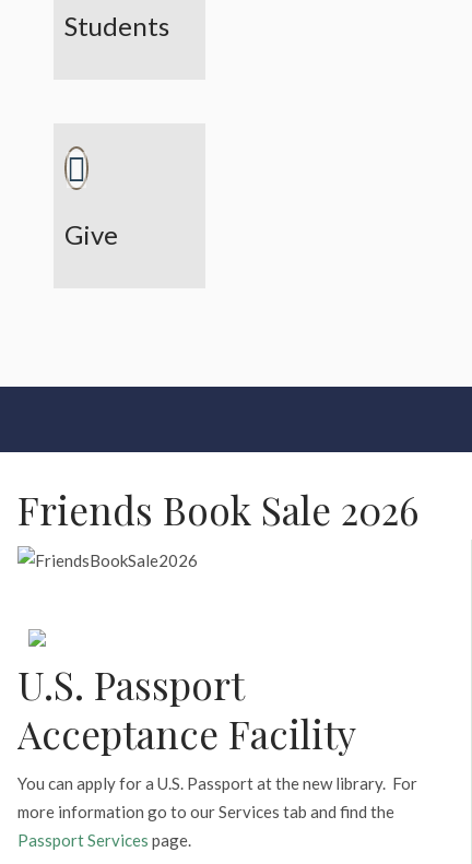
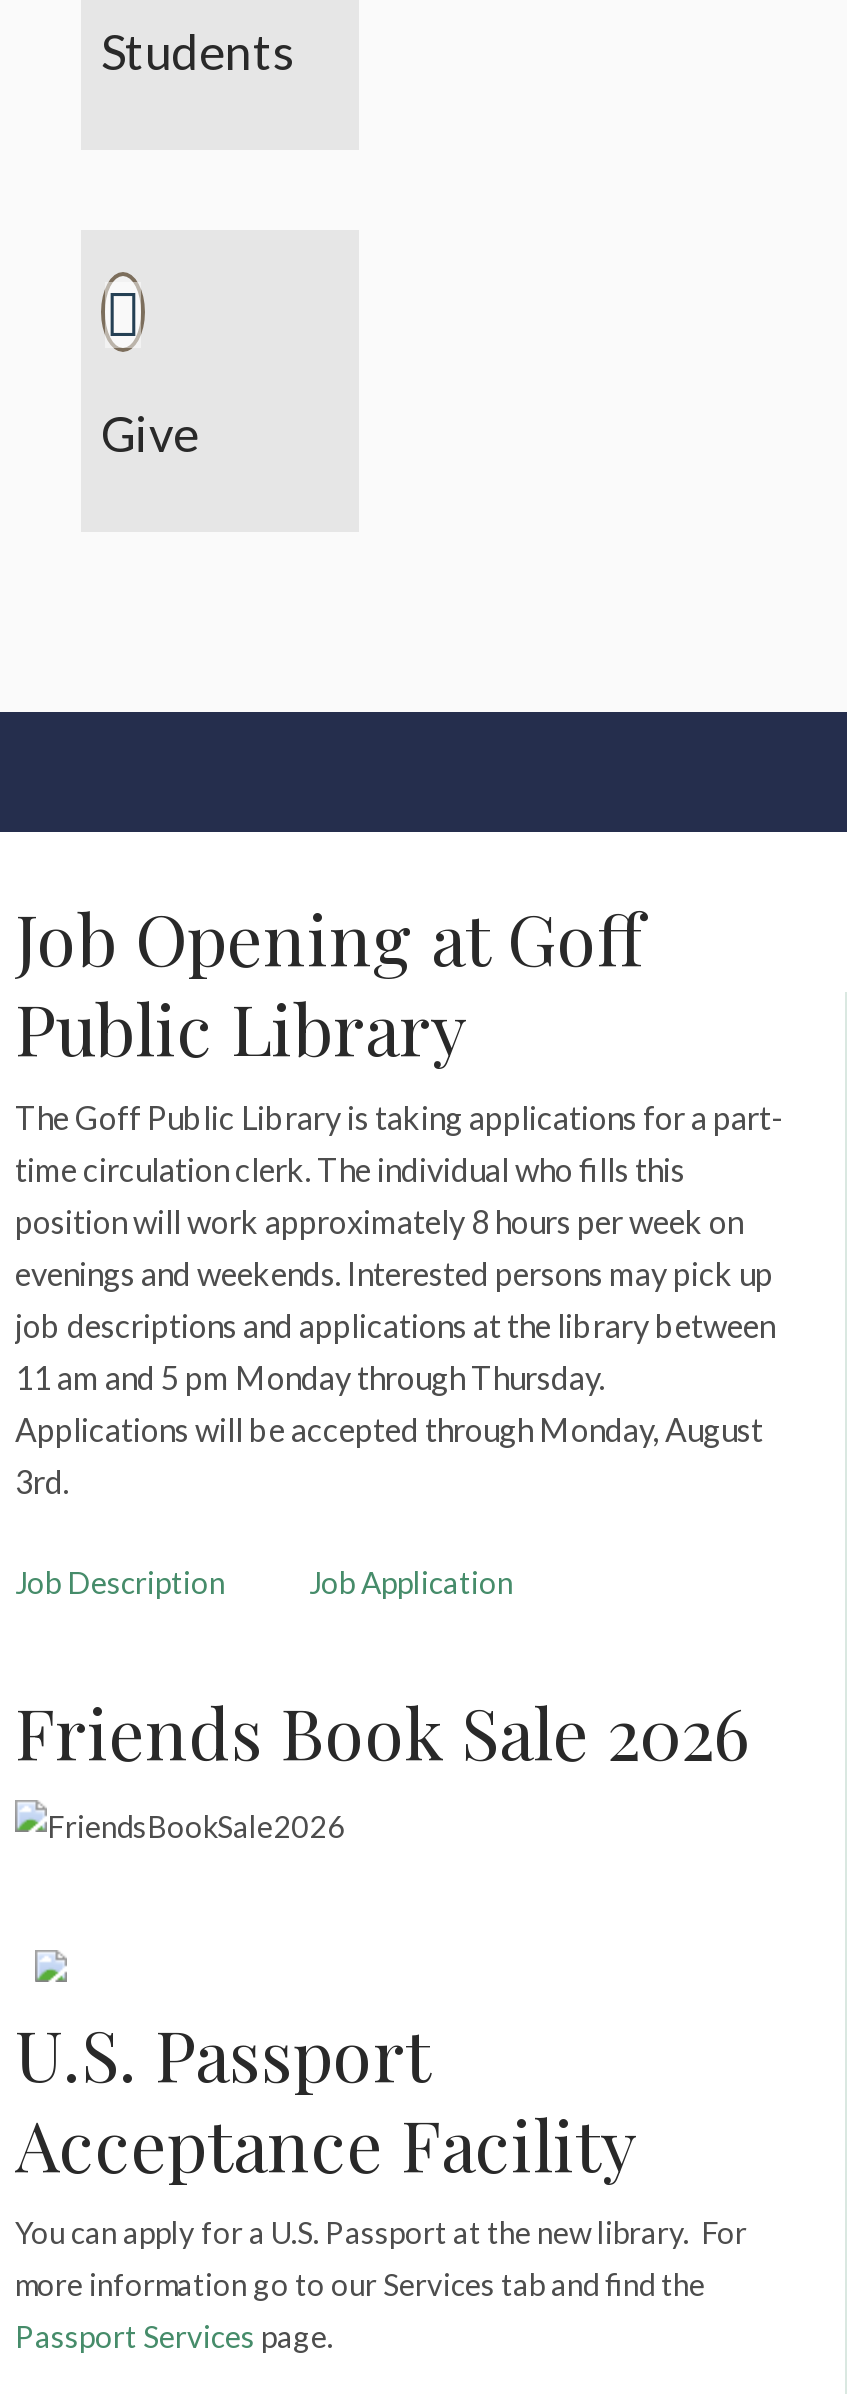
+ Job Opening at Goff
+ Public Library
+ The Goff Public Library is taking applications for a part-
+ time circulation clerk. The individual who fills this
+ position will work approximately 8 hours per week on
+ evenings and weekends. Interested persons may pick up
+ job descriptions and applications at the library between
+ 11 am and 5 pm Monday through Thursday.
+ Applications will be accepted through Monday, August
+ 3rd.
+ Job Description
+ Job Application
